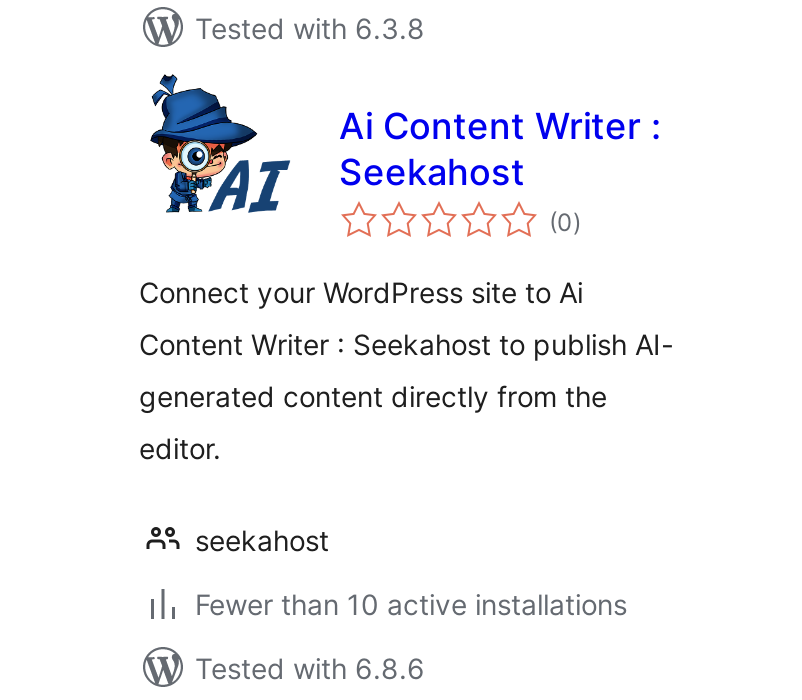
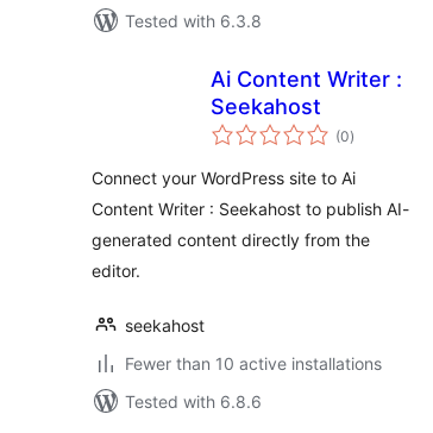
- [image]
